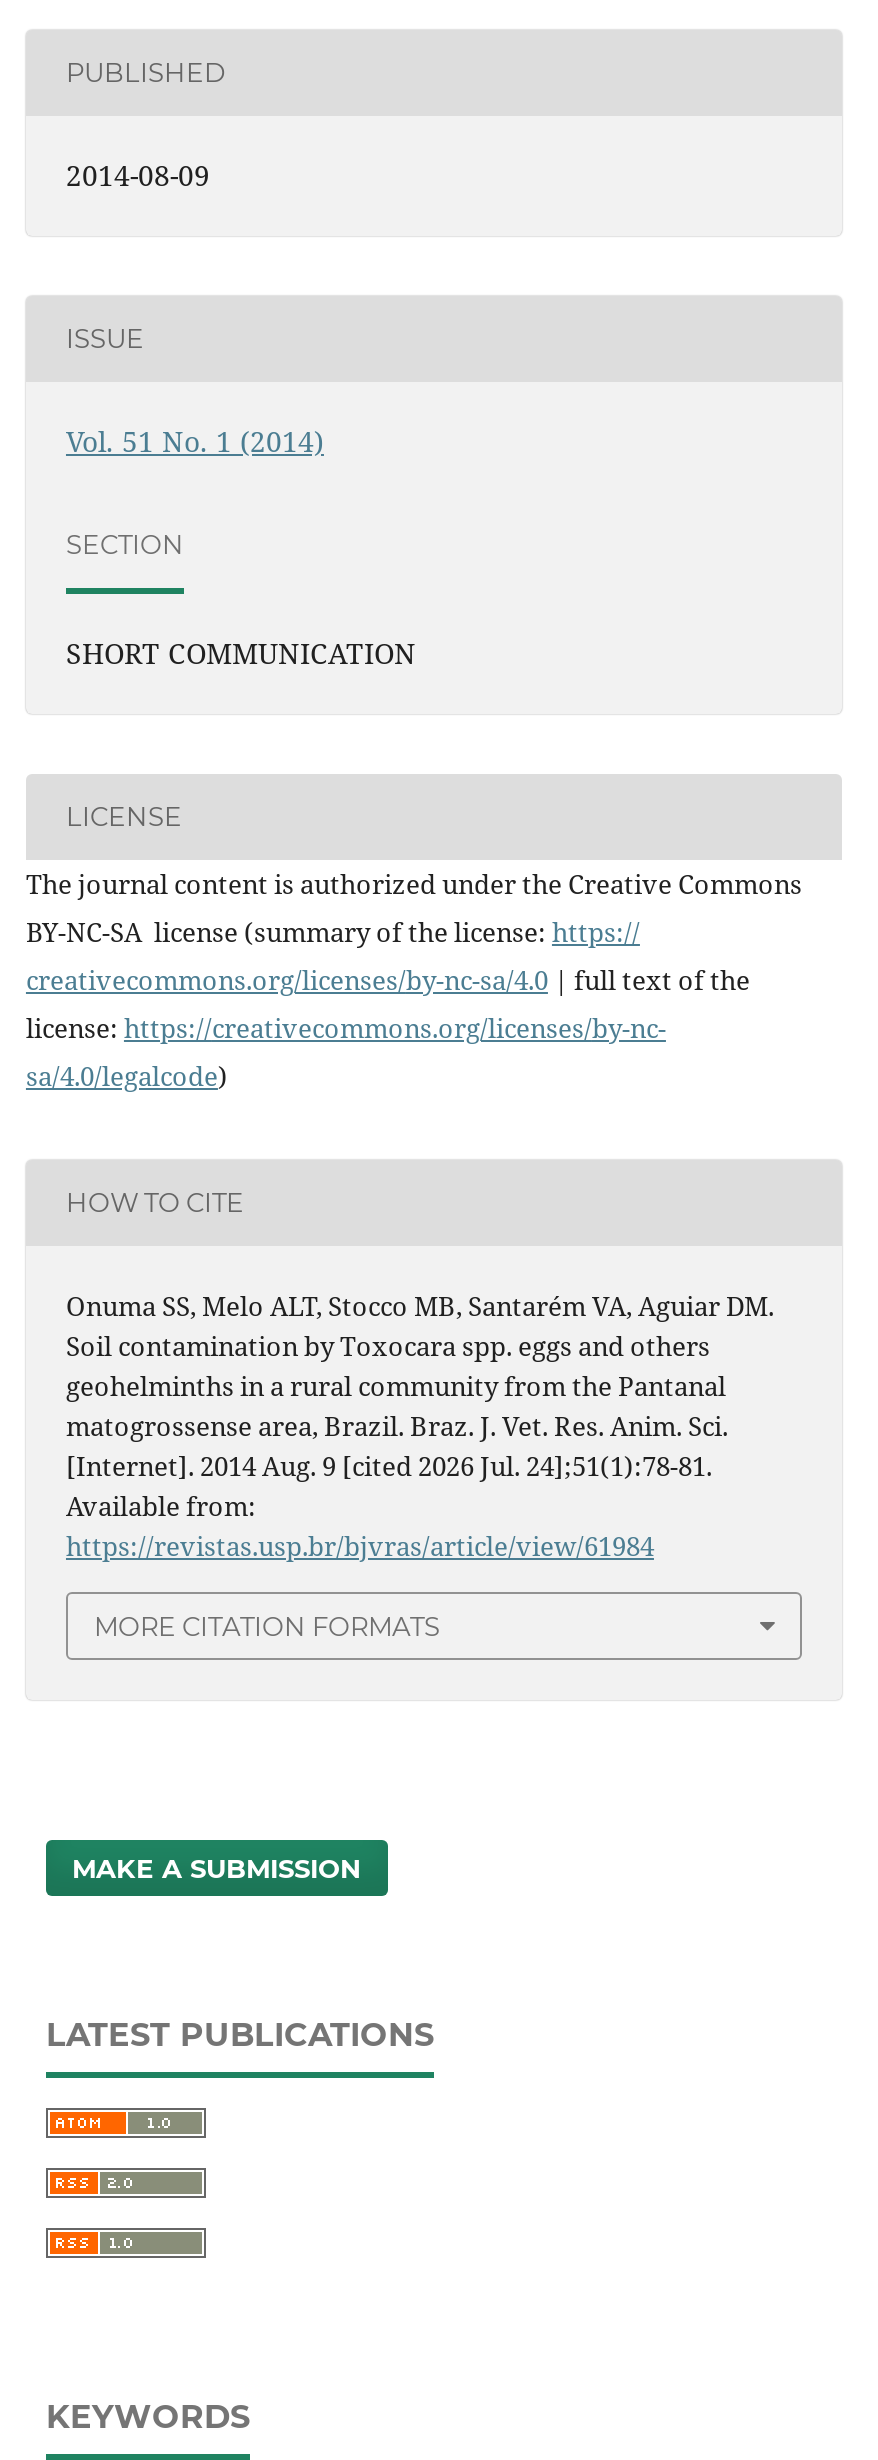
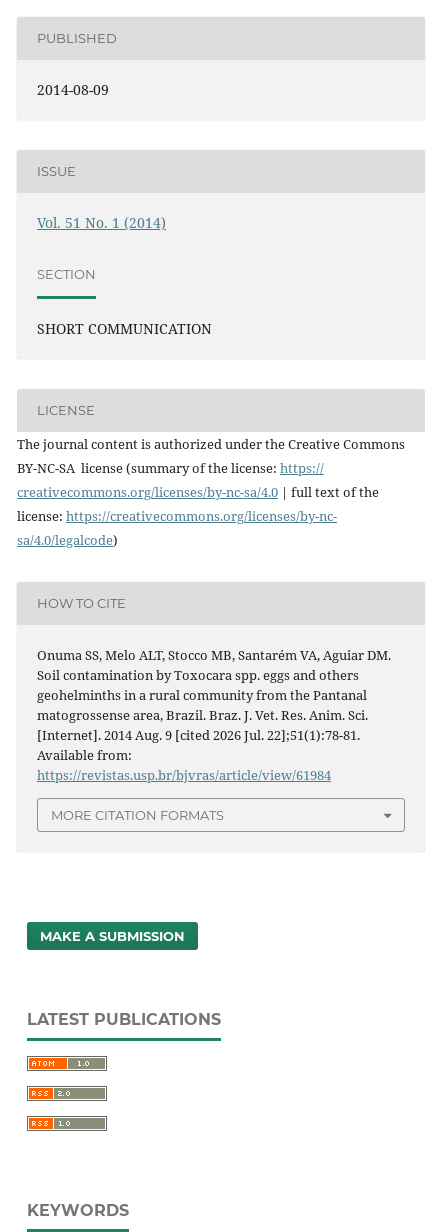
- [Internet]. 2014 Aug. 9 [cited 2026 Jul. 24];51(1):78-81.
+ [Internet]. 2014 Aug. 9 [cited 2026 Jul. 22];51(1):78-81.
